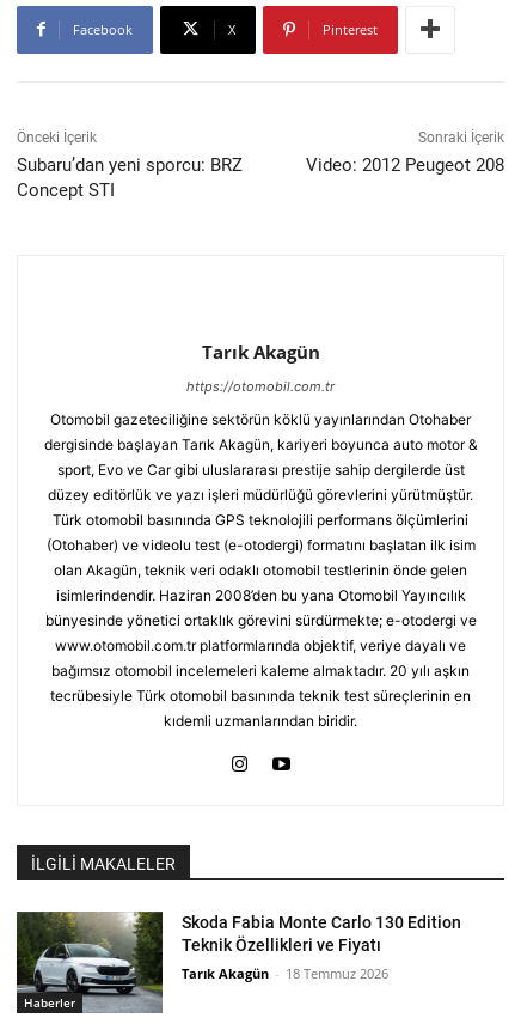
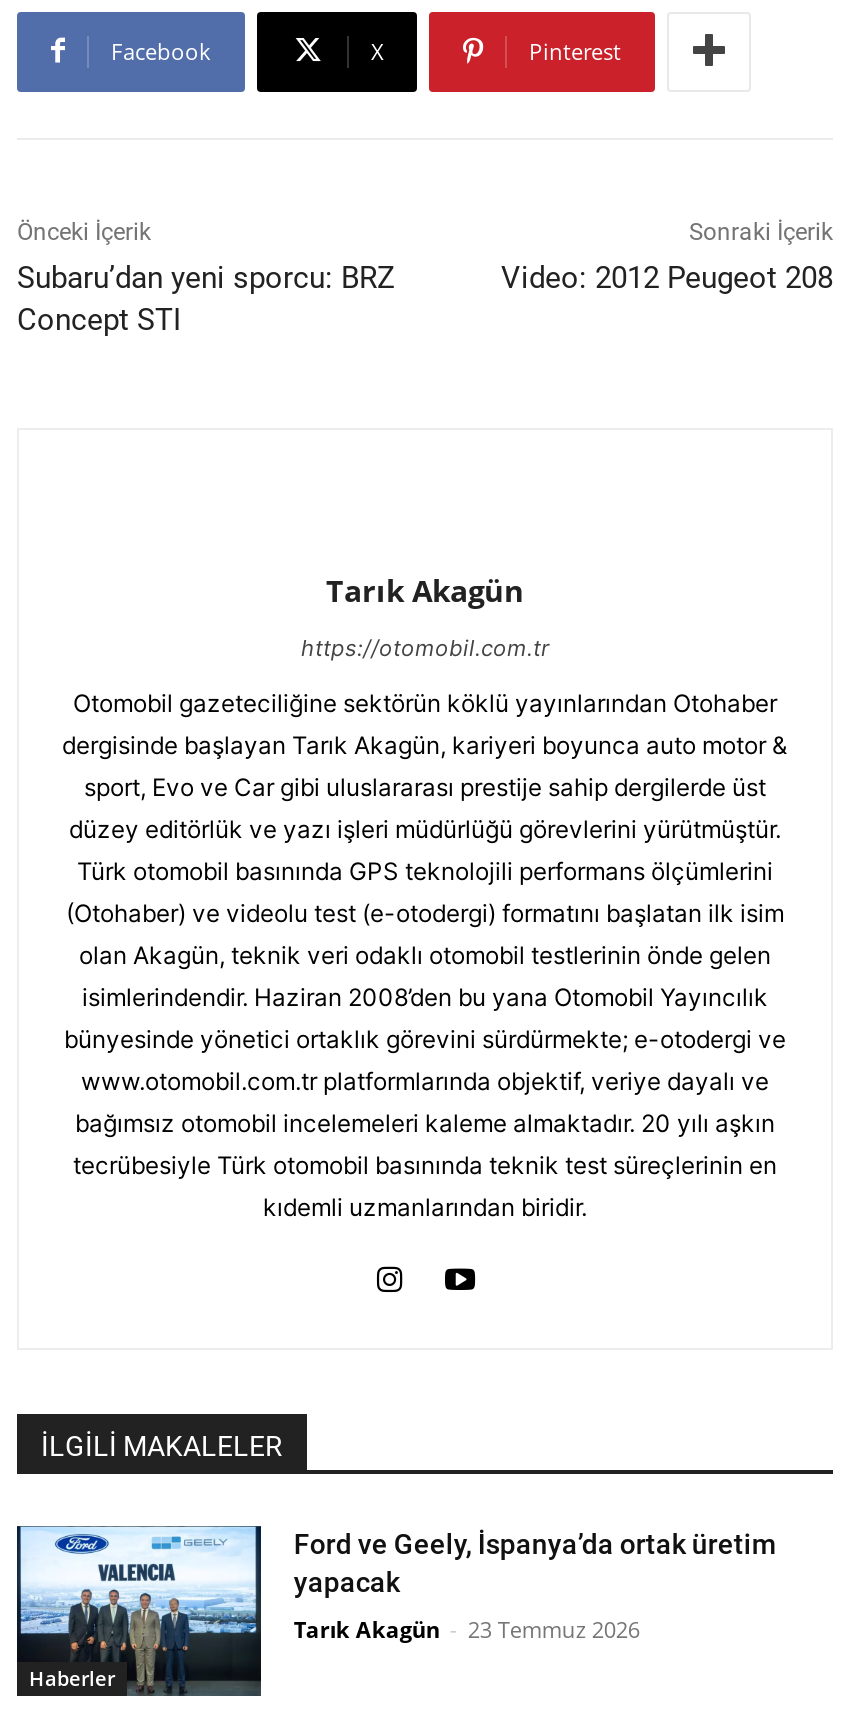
- [image]
- Skoda Fabia Monte Carlo 130 Edition
- Teknik Özellikleri ve Fiyatı
+ [image]
+ Ford ve Geely, İspanya’da ortak üretim
+ yapacak

- Tarık Akagün - 18 Temmuz 2026
+ Tarık Akagün - 23 Temmuz 2026
